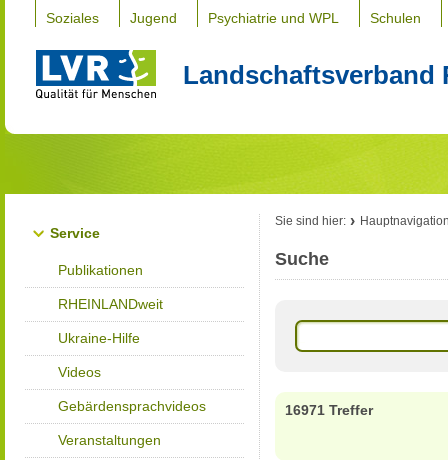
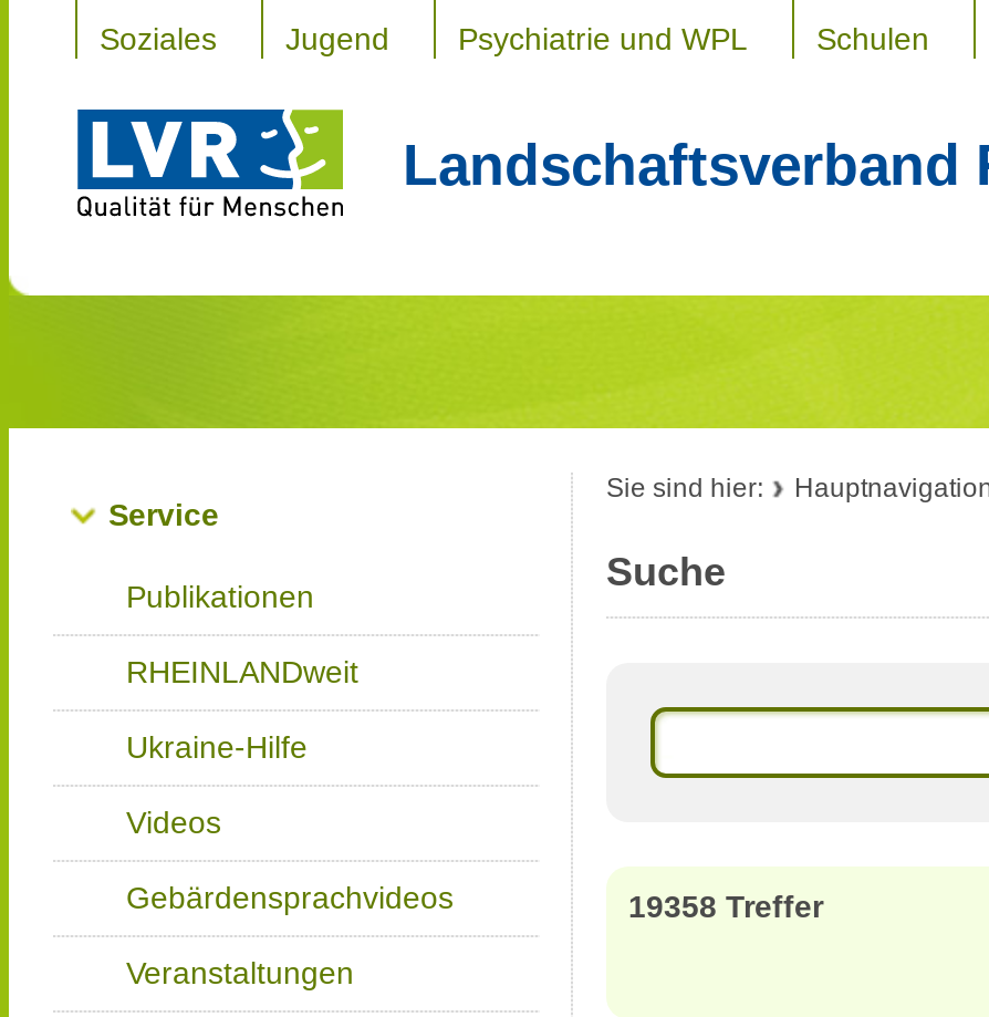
- 16971 Treffer
+ 19358 Treffer
